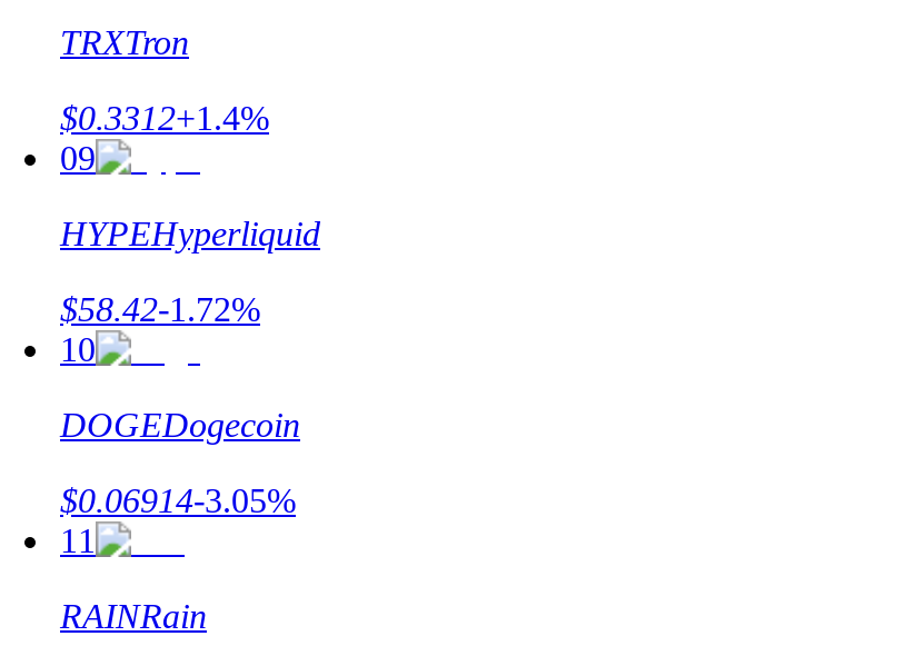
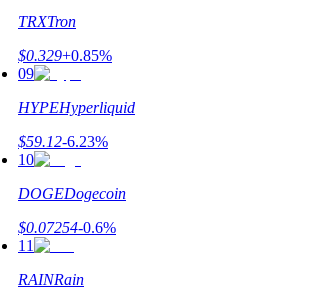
- $0.3312+1.4%
+ $0.329+0.85%

- $58.42-1.72%
+ $59.12-6.23%

- $0.06914-3.05%
+ $0.07254-0.6%
